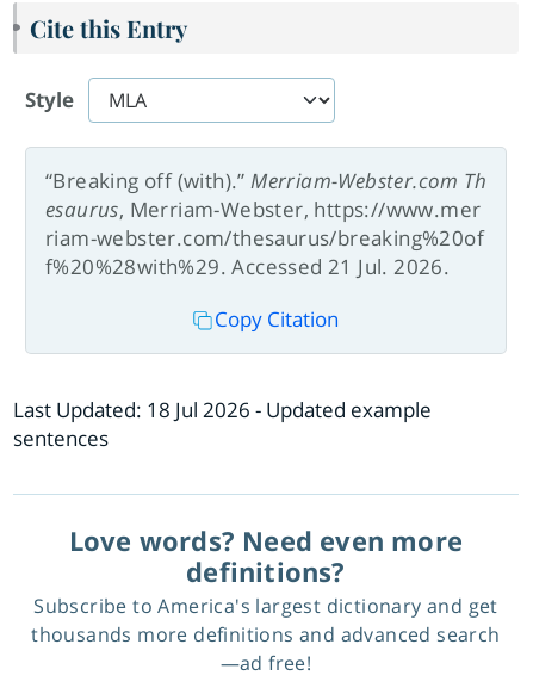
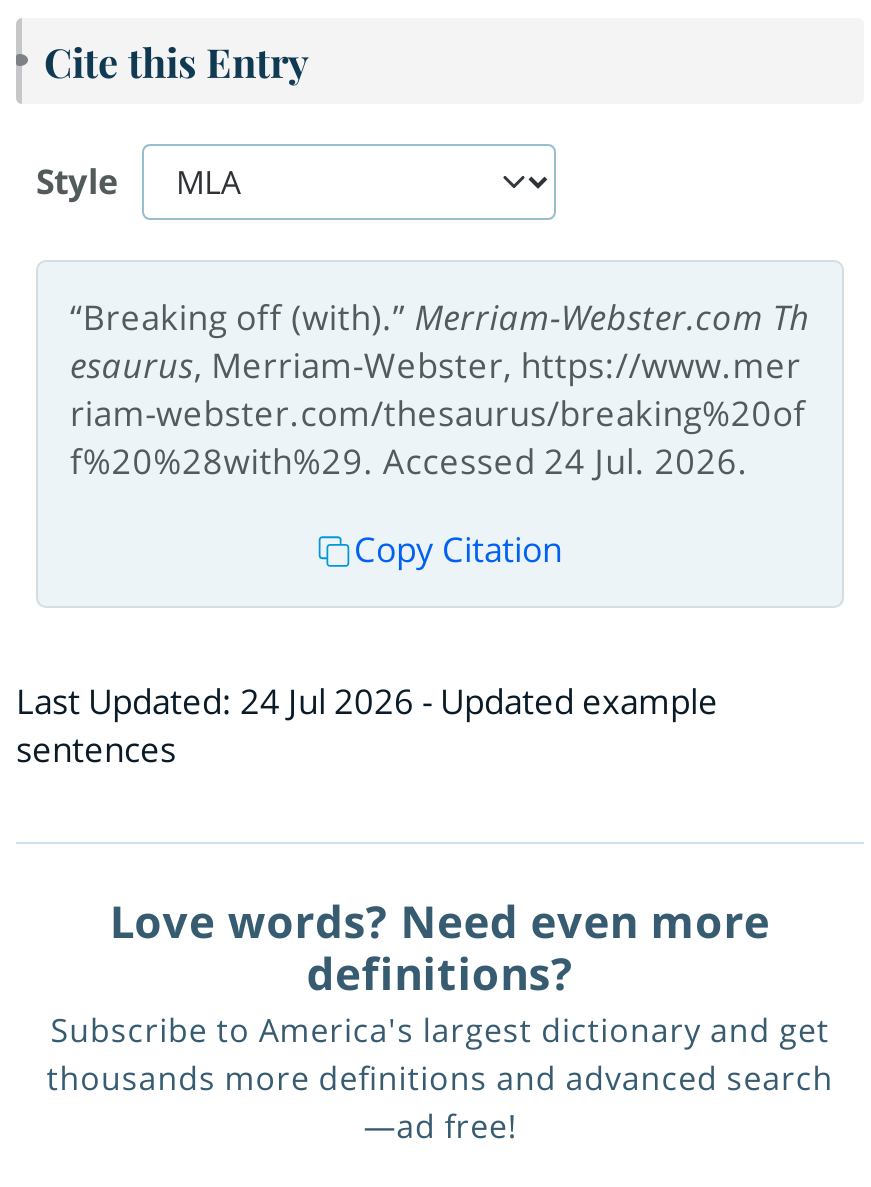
- f%20%28with%29. Accessed 21 Jul. 2026.
+ f%20%28with%29. Accessed 24 Jul. 2026.

- Last Updated: 18 Jul 2026 - Updated example
+ Last Updated: 24 Jul 2026 - Updated example
